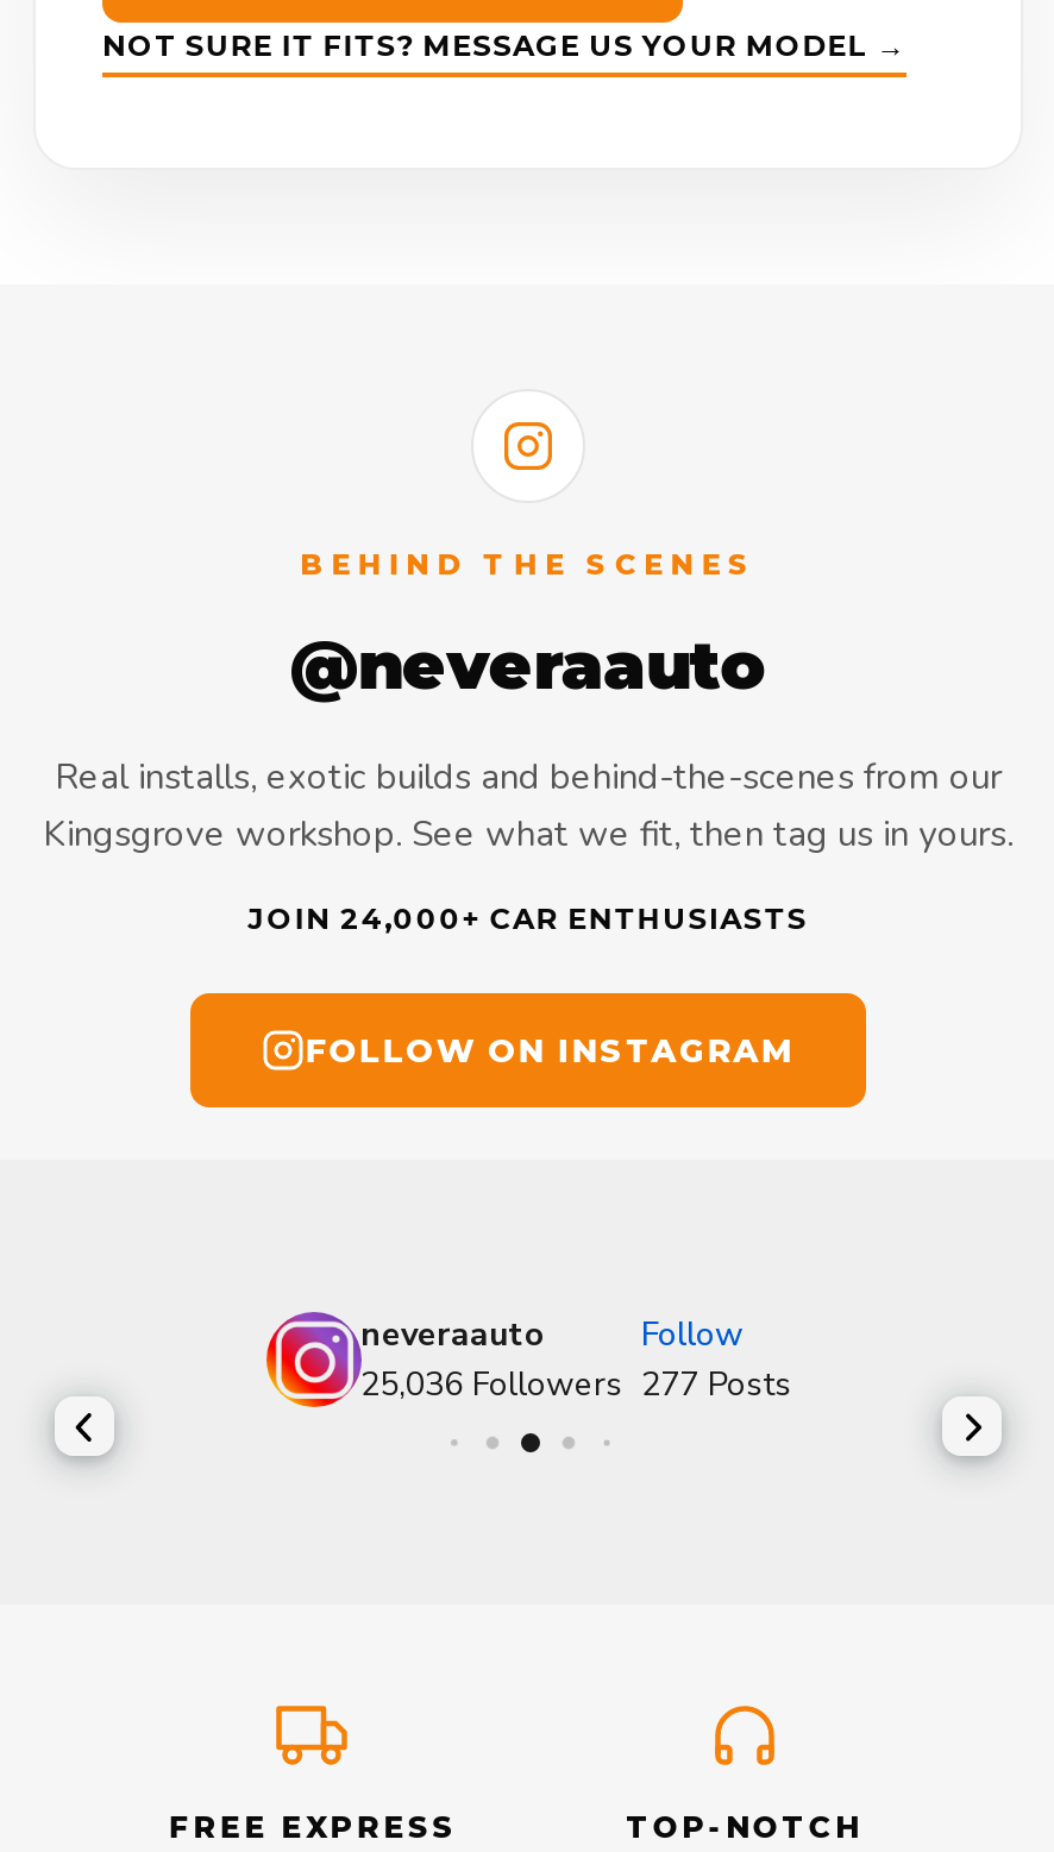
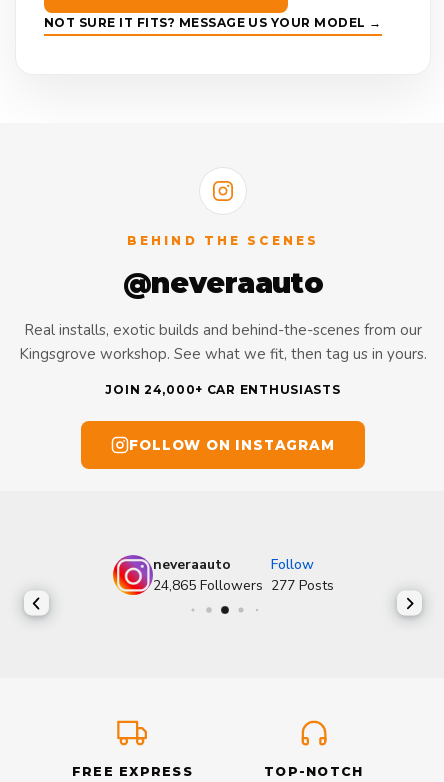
- 25,036 Followers 277 Posts
+ 24,865 Followers 277 Posts
